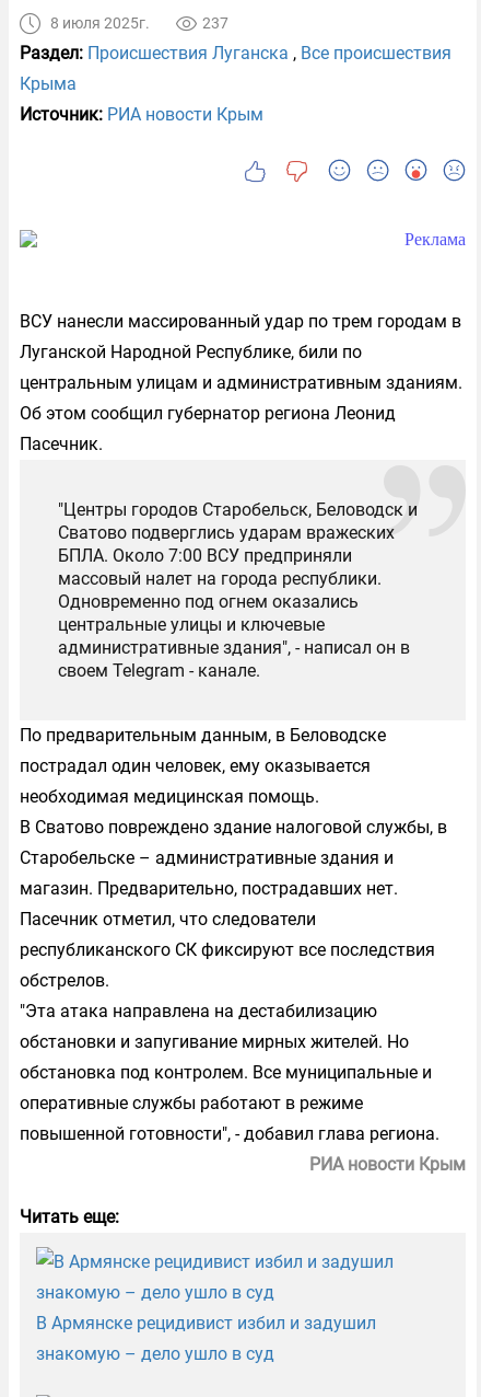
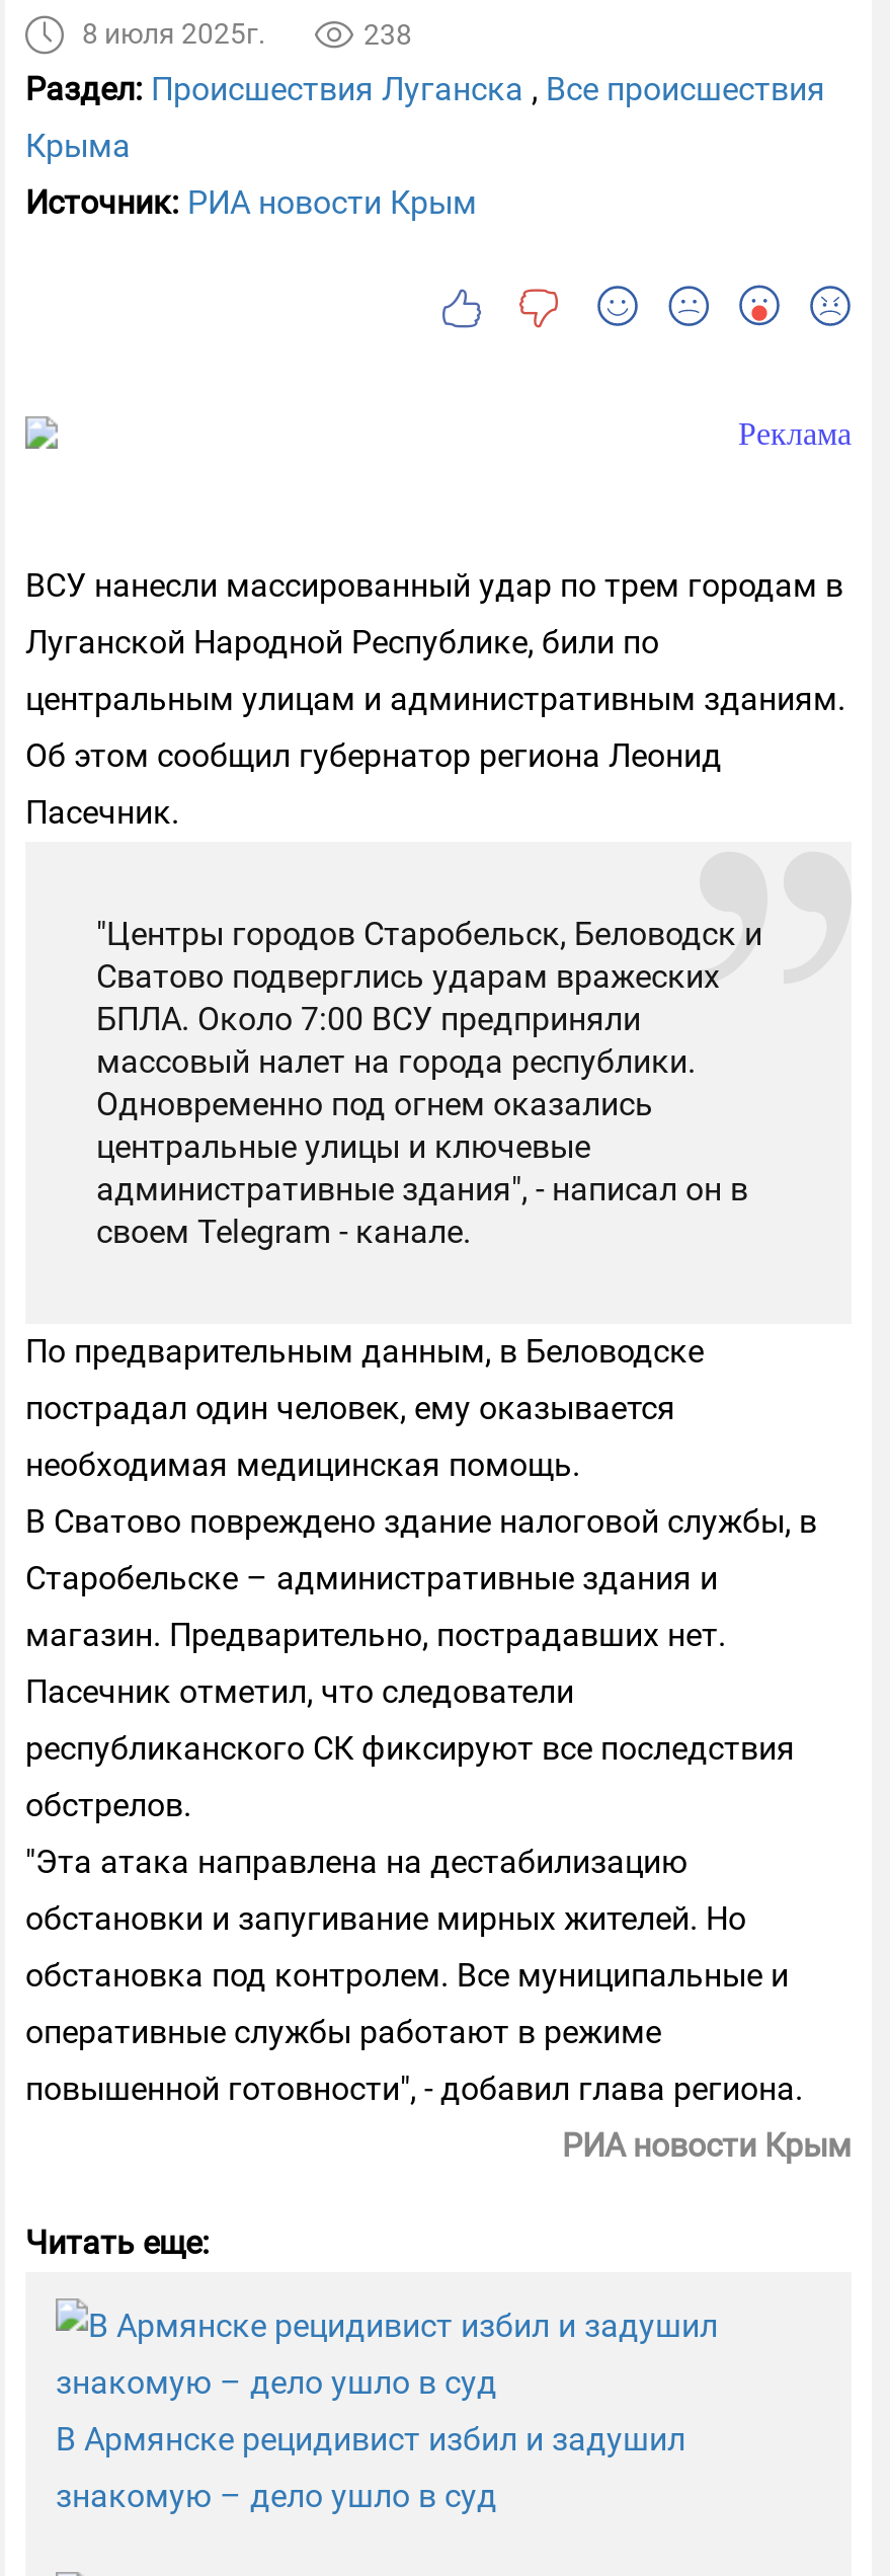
- 237
+ 238
